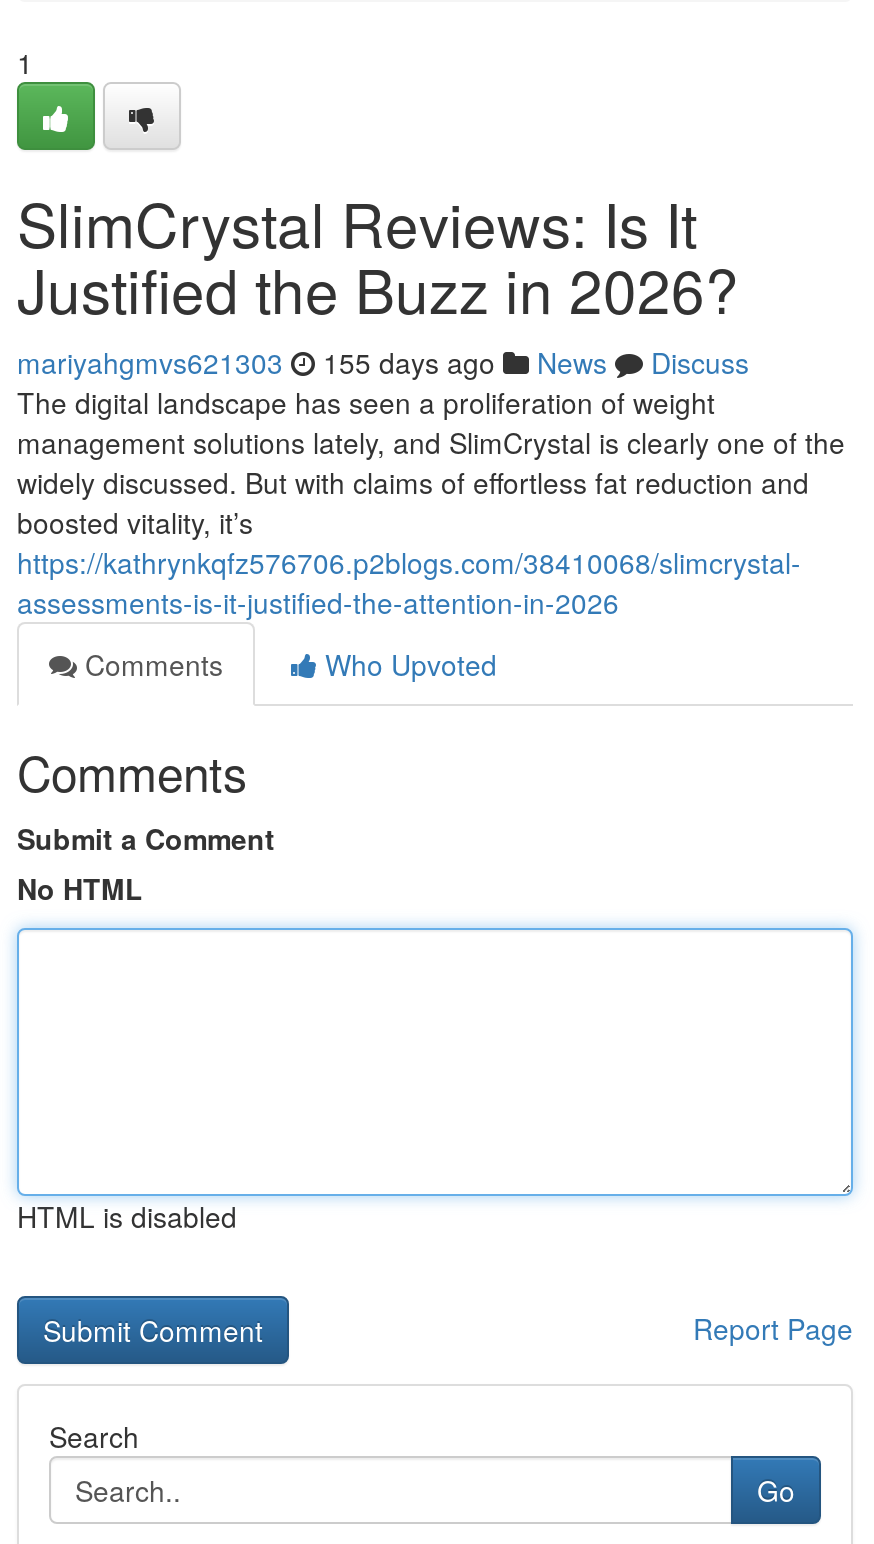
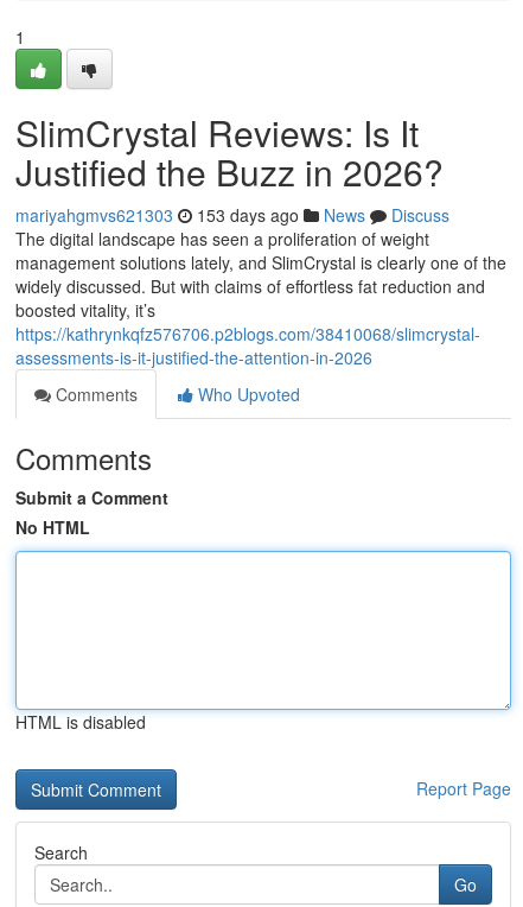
- mariyahgmvs621303 155 days ago News Discuss
+ mariyahgmvs621303 153 days ago News Discuss
